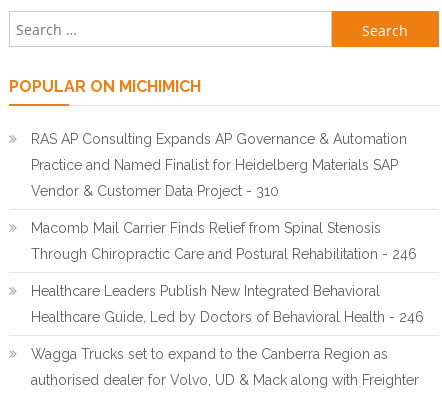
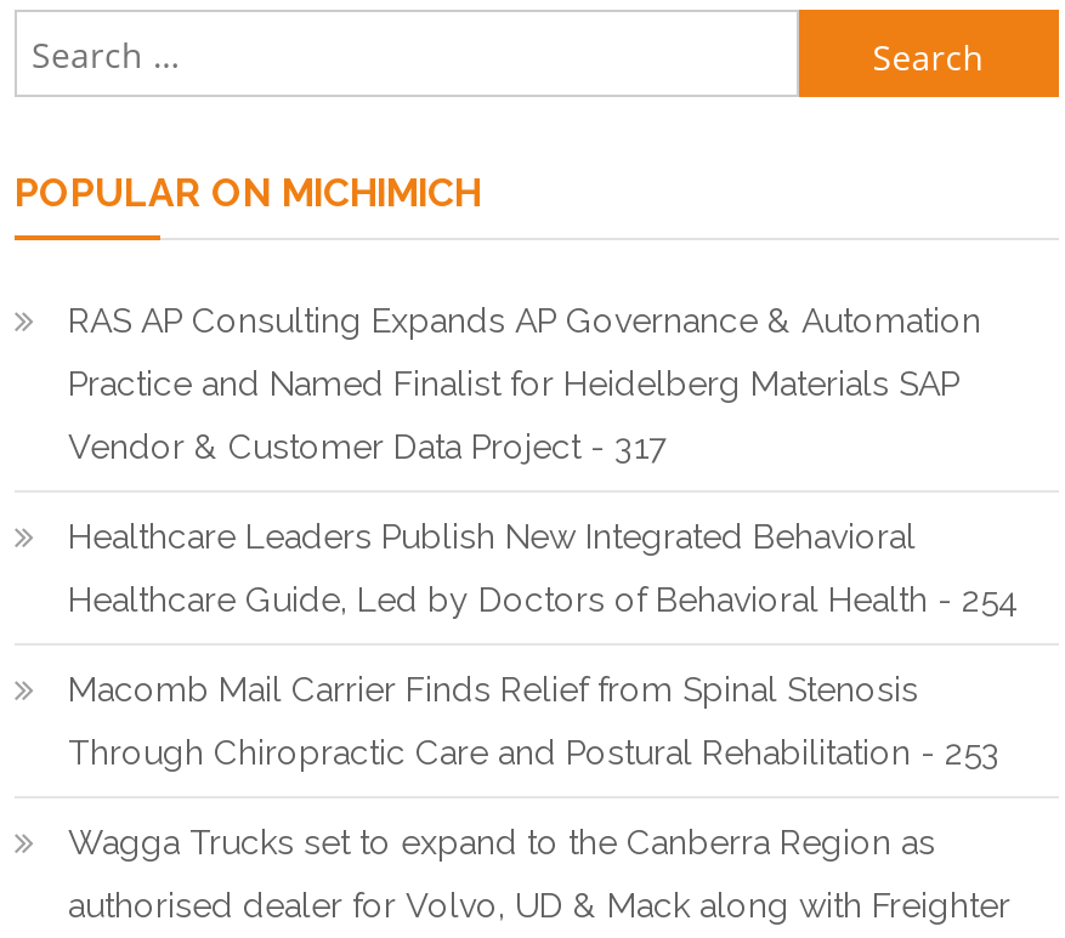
- Vendor & Customer Data Project - 310
+ Vendor & Customer Data Project - 317
+ Healthcare Guide, Led by Doctors of Behavioral Health - 254

moved down: Macomb Mail Carrier Finds Relief from Spinal Stenosis

- Through Chiropractic Care and Postural Rehabilitation - 246
- Healthcare Guide, Led by Doctors of Behavioral Health - 246
+ Through Chiropractic Care and Postural Rehabilitation - 253

moved up: Healthcare Leaders Publish New Integrated Behavioral
